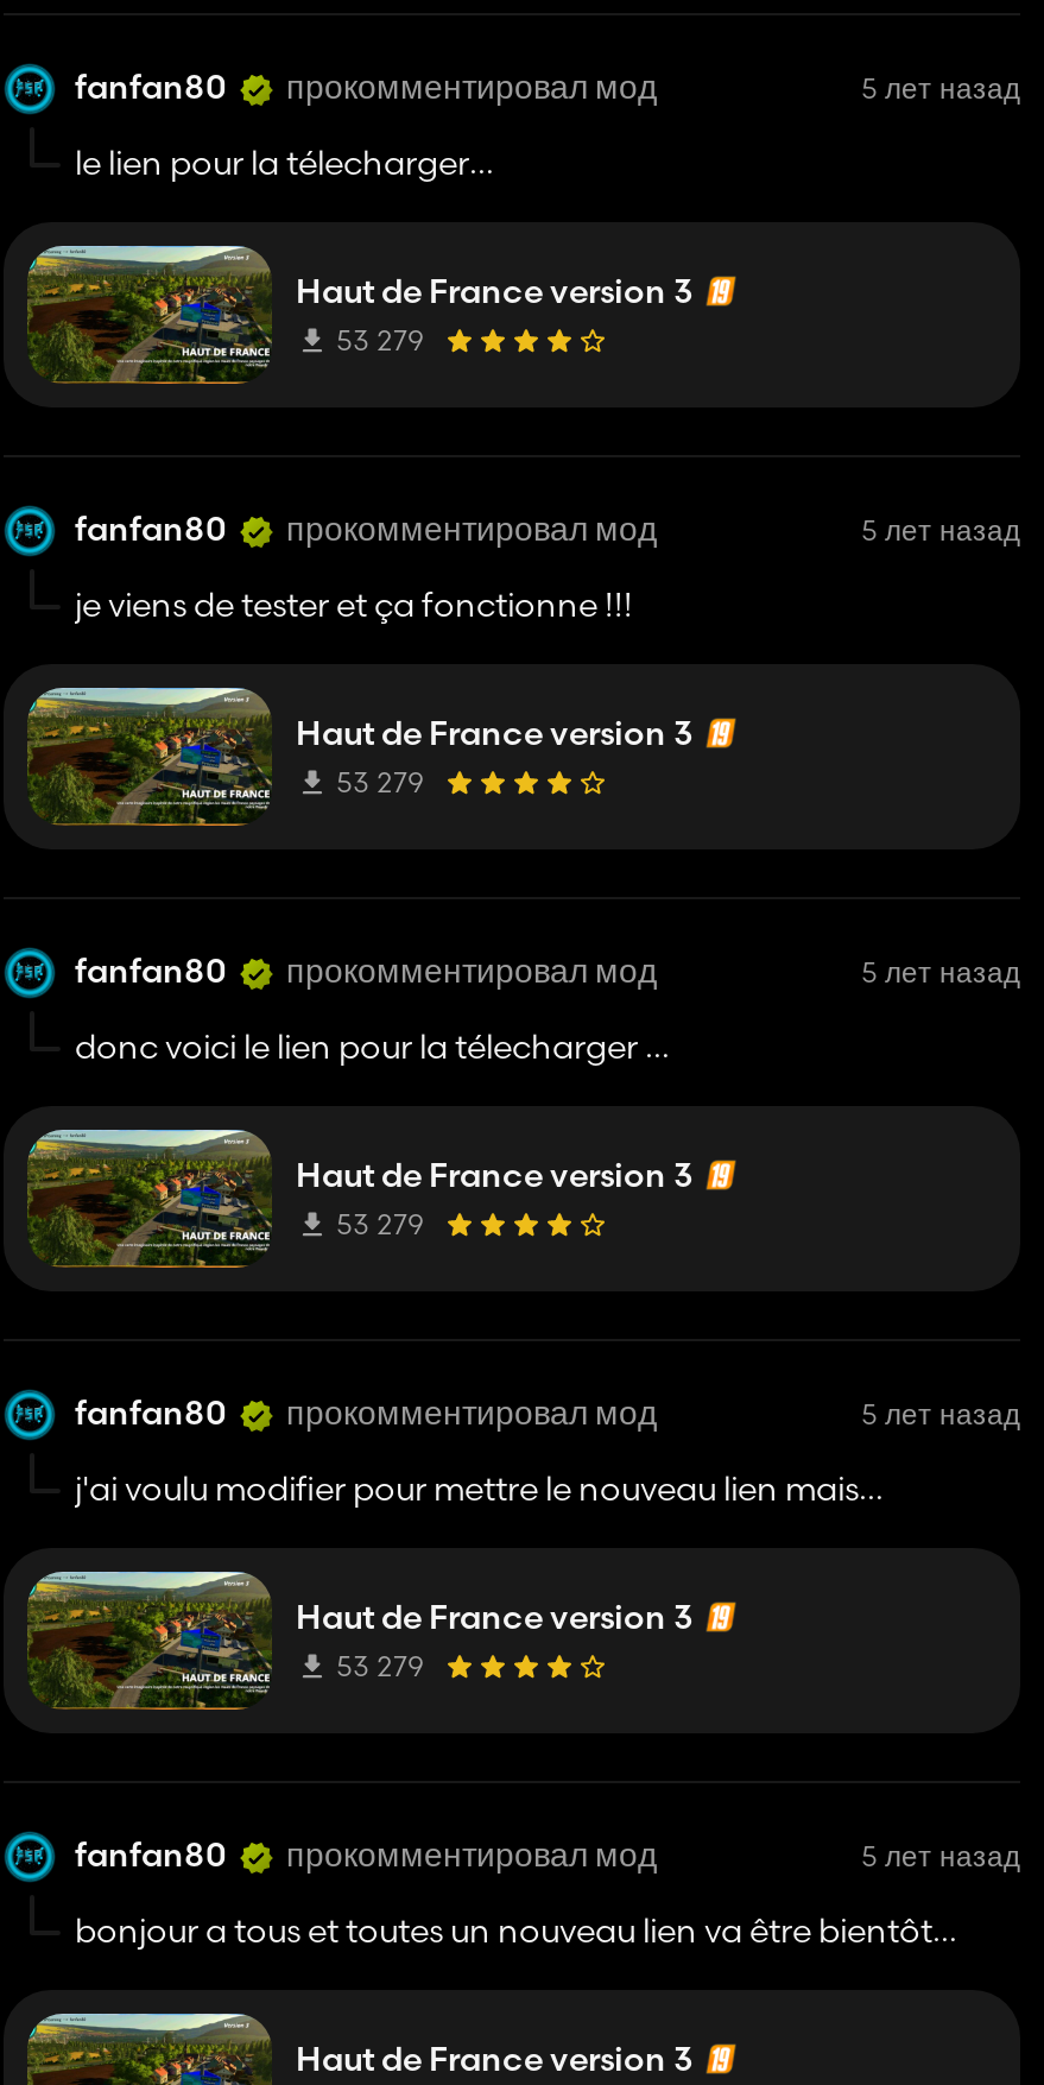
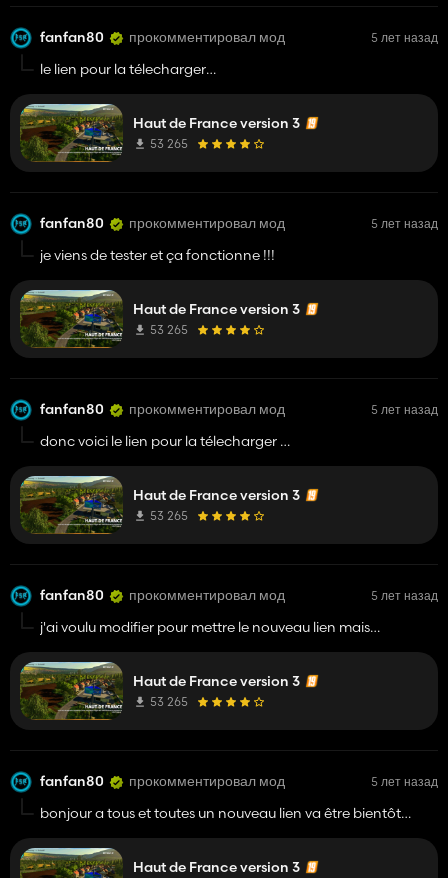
- 53 279
+ 53 265

- 53 279
+ 53 265

- 53 279
+ 53 265

- 53 279
+ 53 265
